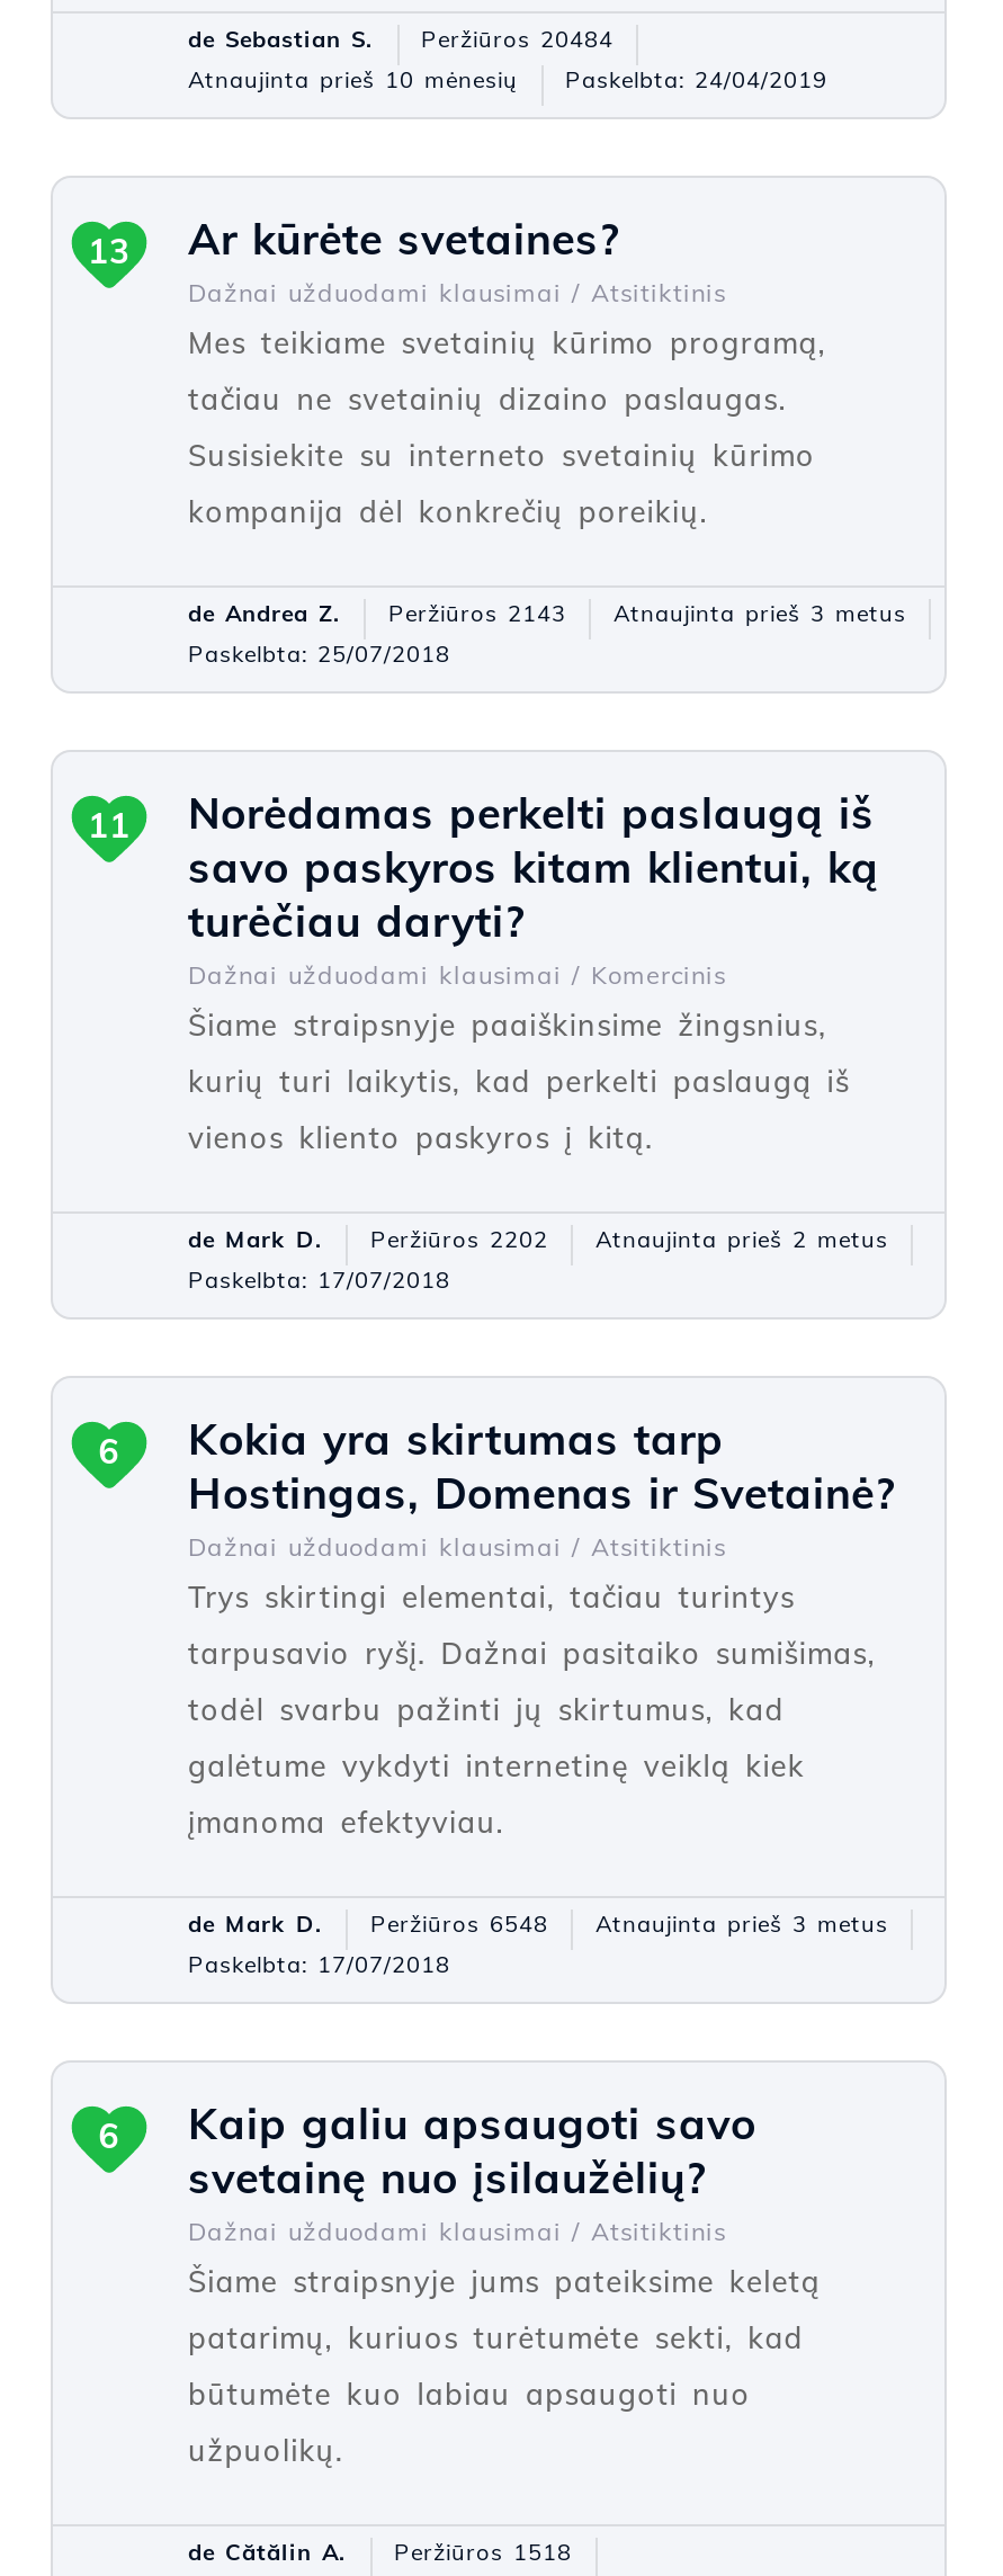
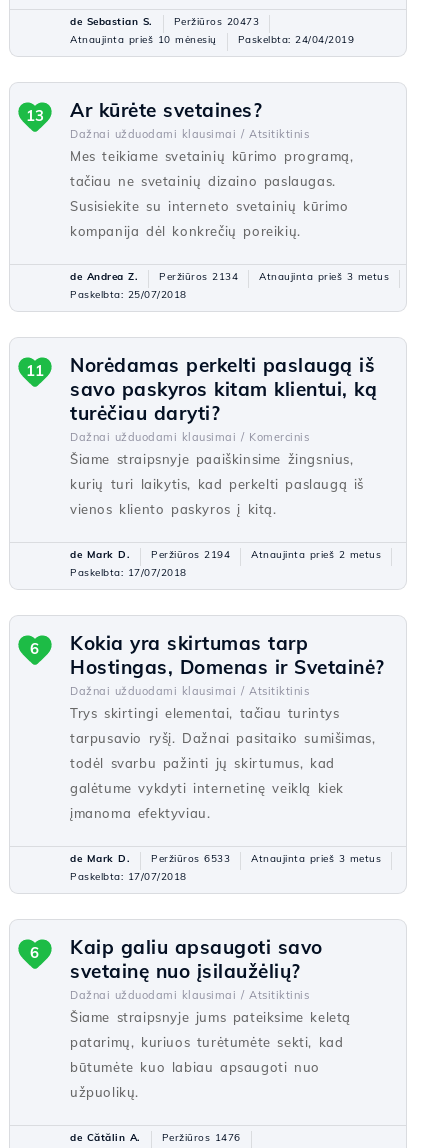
- de Sebastian S. Peržiūros 20484
+ de Sebastian S. Peržiūros 20473

- de Andrea Z. Peržiūros 2143 Atnaujinta prieš 3 metus
+ de Andrea Z. Peržiūros 2134 Atnaujinta prieš 3 metus

- de Mark D. Peržiūros 2202 Atnaujinta prieš 2 metus
+ de Mark D. Peržiūros 2194 Atnaujinta prieš 2 metus

- de Mark D. Peržiūros 6548 Atnaujinta prieš 3 metus
+ de Mark D. Peržiūros 6533 Atnaujinta prieš 3 metus

- de Cătălin A. Peržiūros 1518
+ de Cătălin A. Peržiūros 1476
